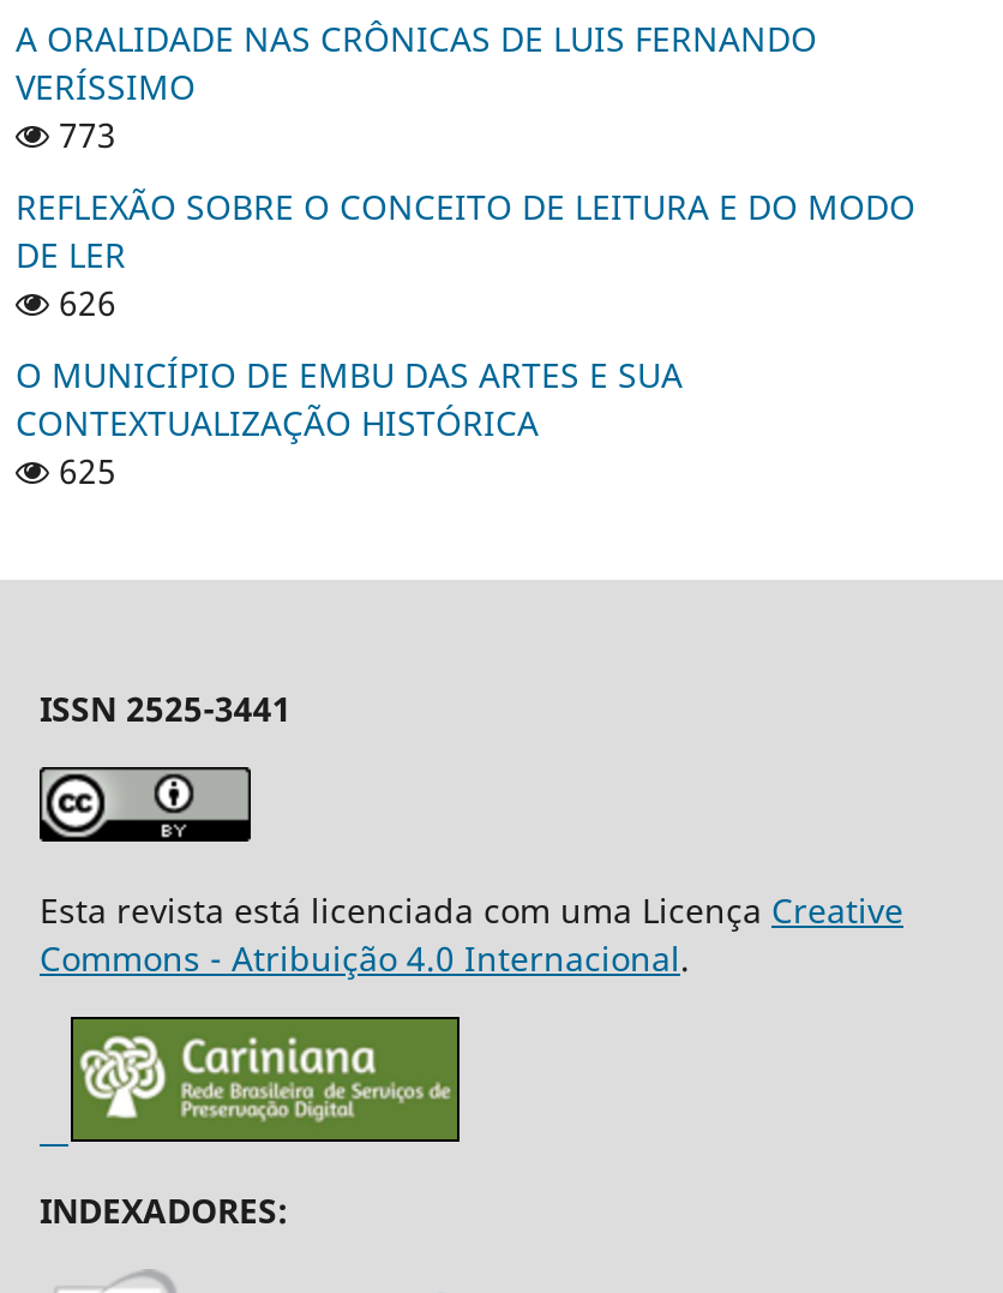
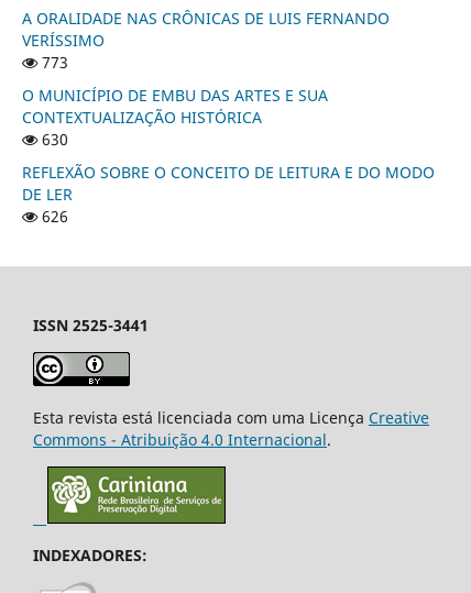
+ 630

moved down: REFLEXÃO SOBRE O CONCEITO DE LEITURA E DO MODO | DE LER | 626

moved up: O MUNICÍPIO DE EMBU DAS ARTES E SUA | CONTEXTUALIZAÇÃO HISTÓRICA

- 625
